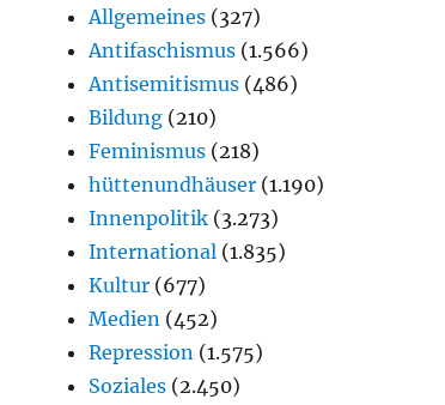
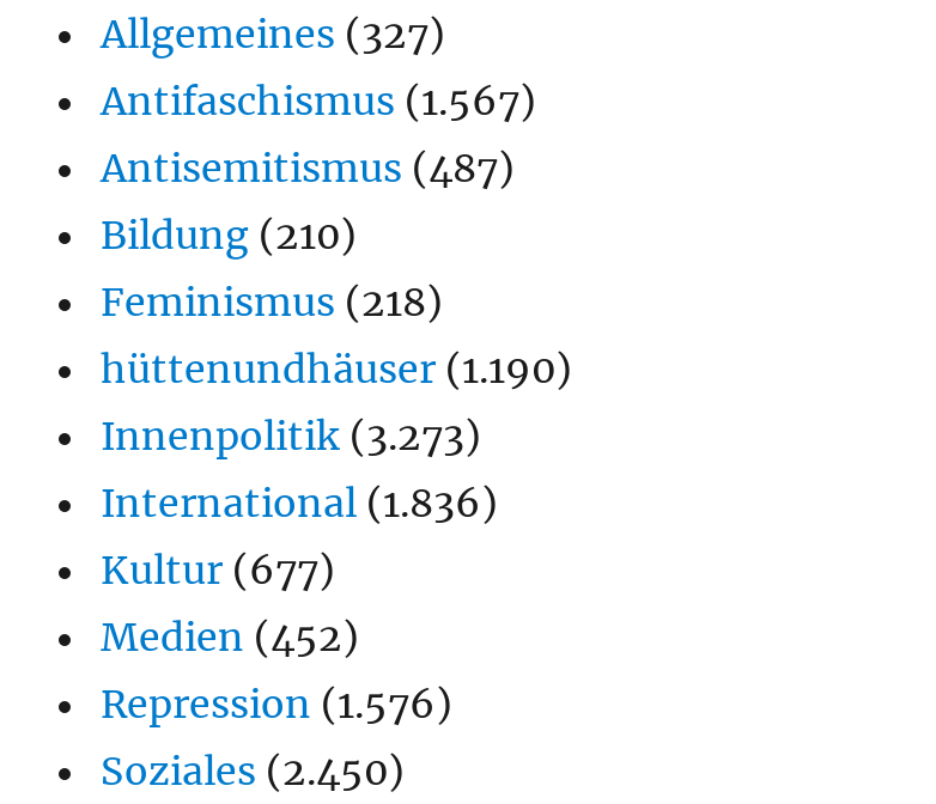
- Antifaschismus (1.566)
+ Antifaschismus (1.567)

- Antisemitismus (486)
+ Antisemitismus (487)

- International (1.835)
+ International (1.836)

- Repression (1.575)
+ Repression (1.576)
